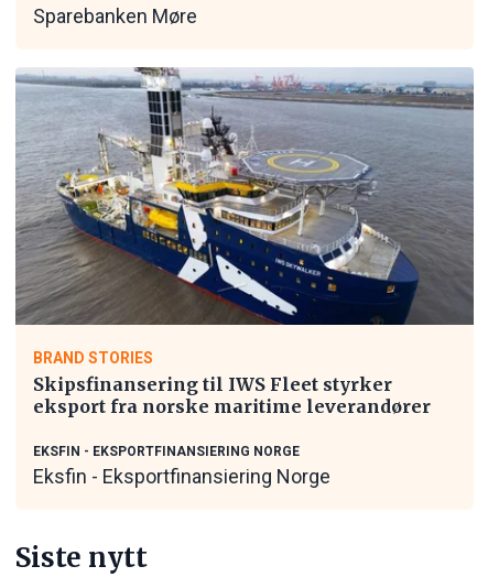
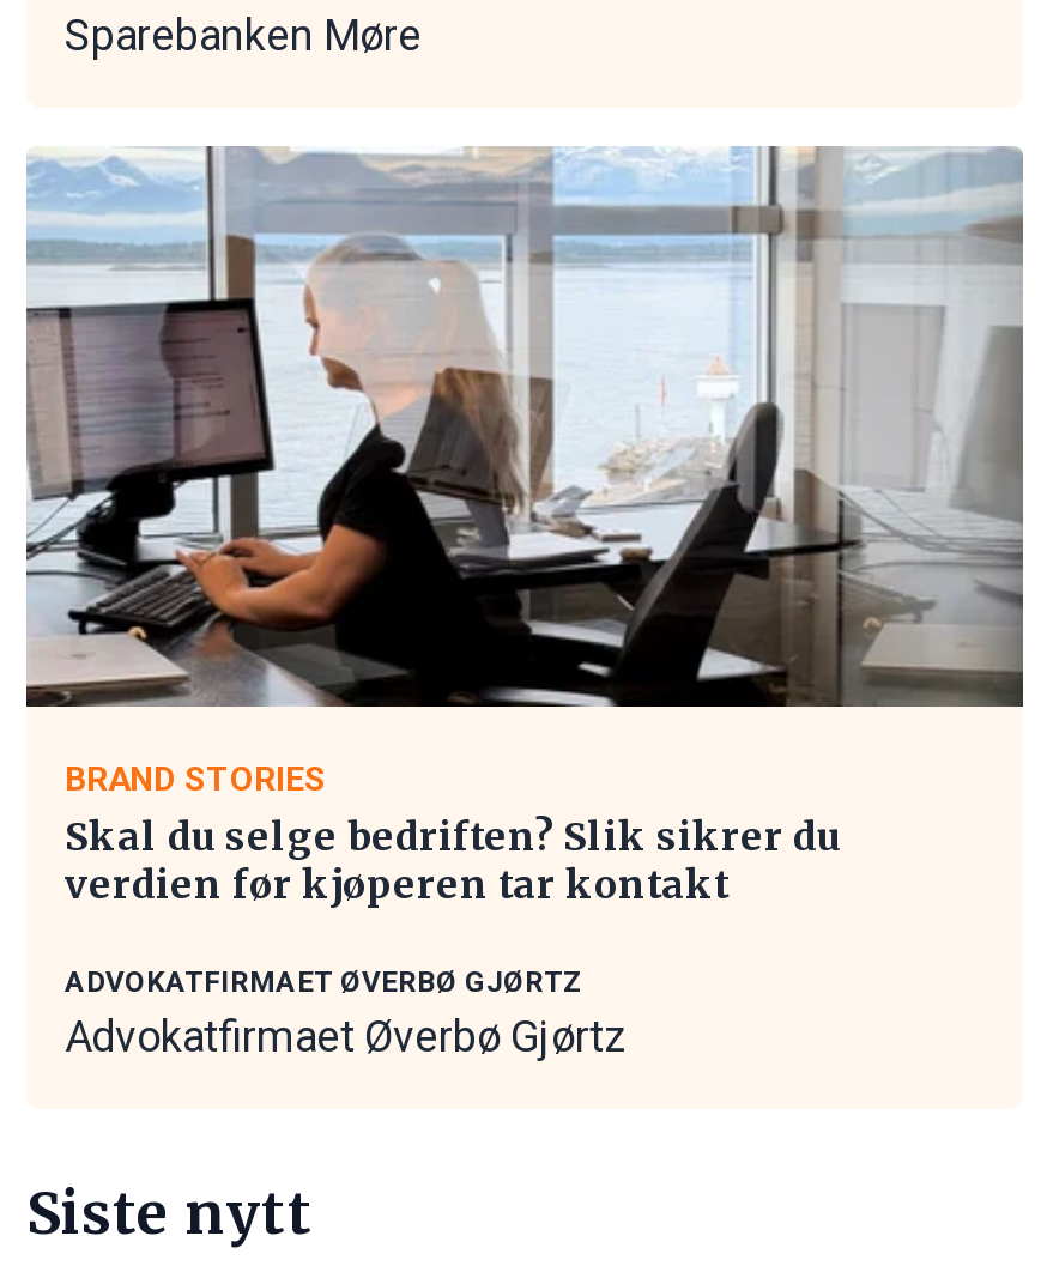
- [image]
+ [image]

- Skipsfinansering til IWS Fleet styrker
- eksport fra norske maritime leverandører
+ Skal du selge bedriften? Slik sikrer du
+ verdien før kjøperen tar kontakt

- EKSFIN - EKSPORTFINANSIERING NORGE
- Eksfin - Eksportfinansiering Norge
+ ADVOKATFIRMAET ØVERBØ GJØRTZ
+ Advokatfirmaet Øverbø Gjørtz
